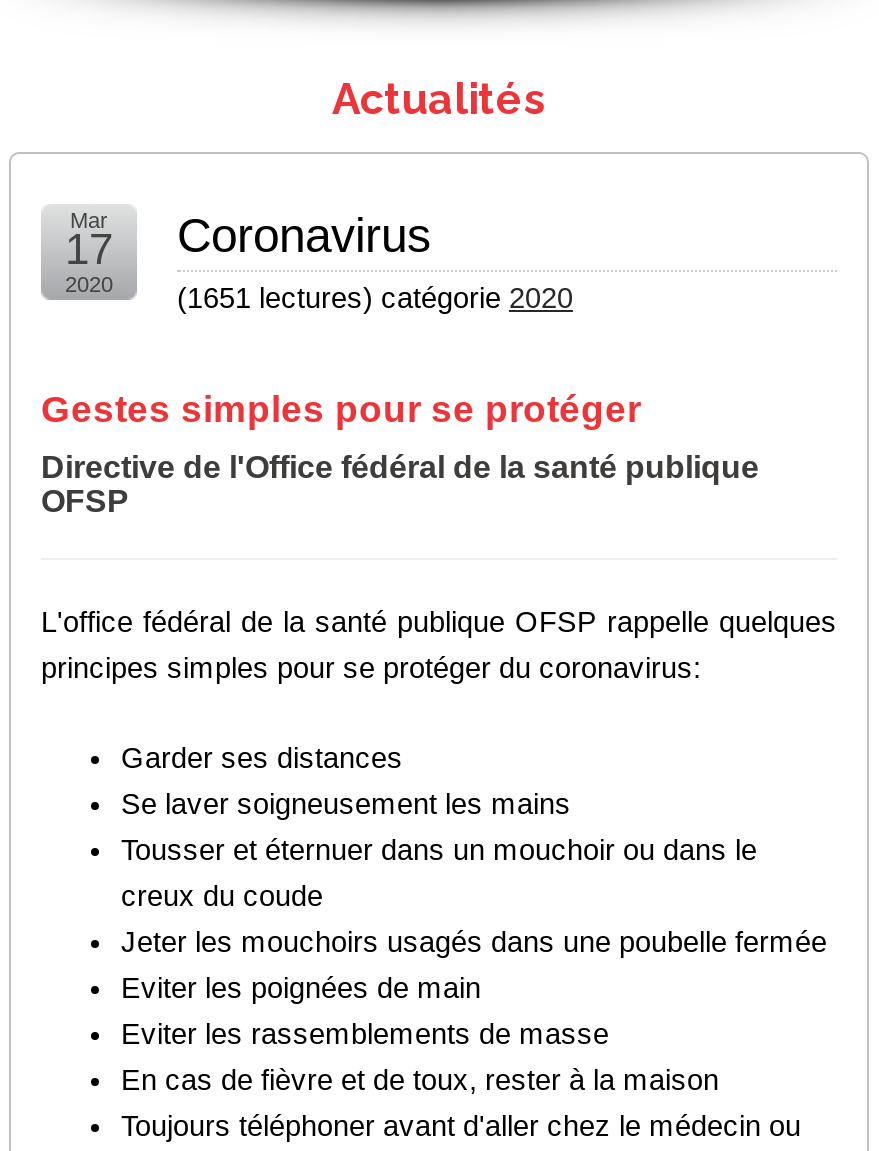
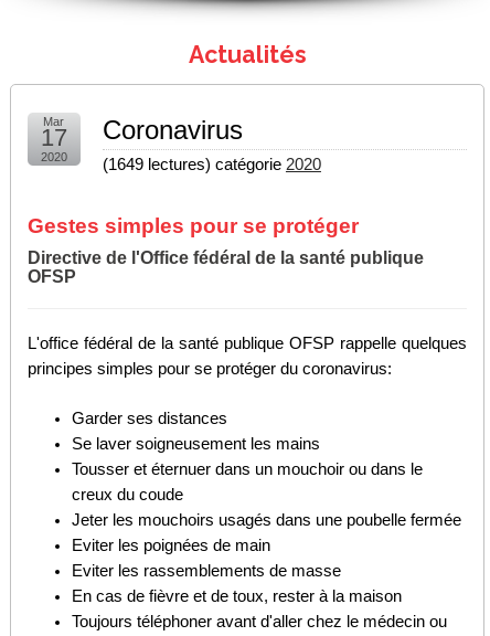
- (1651 lectures) catégorie 2020
+ (1649 lectures) catégorie 2020
